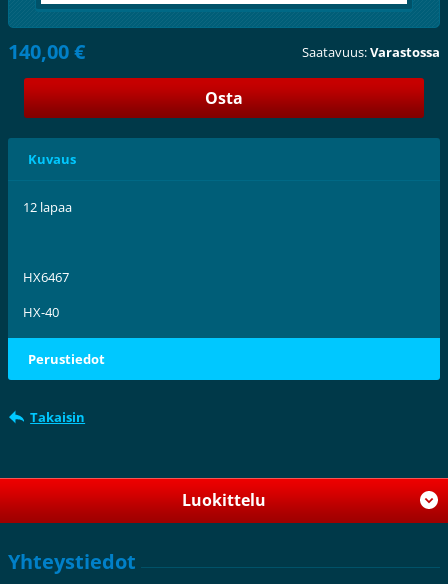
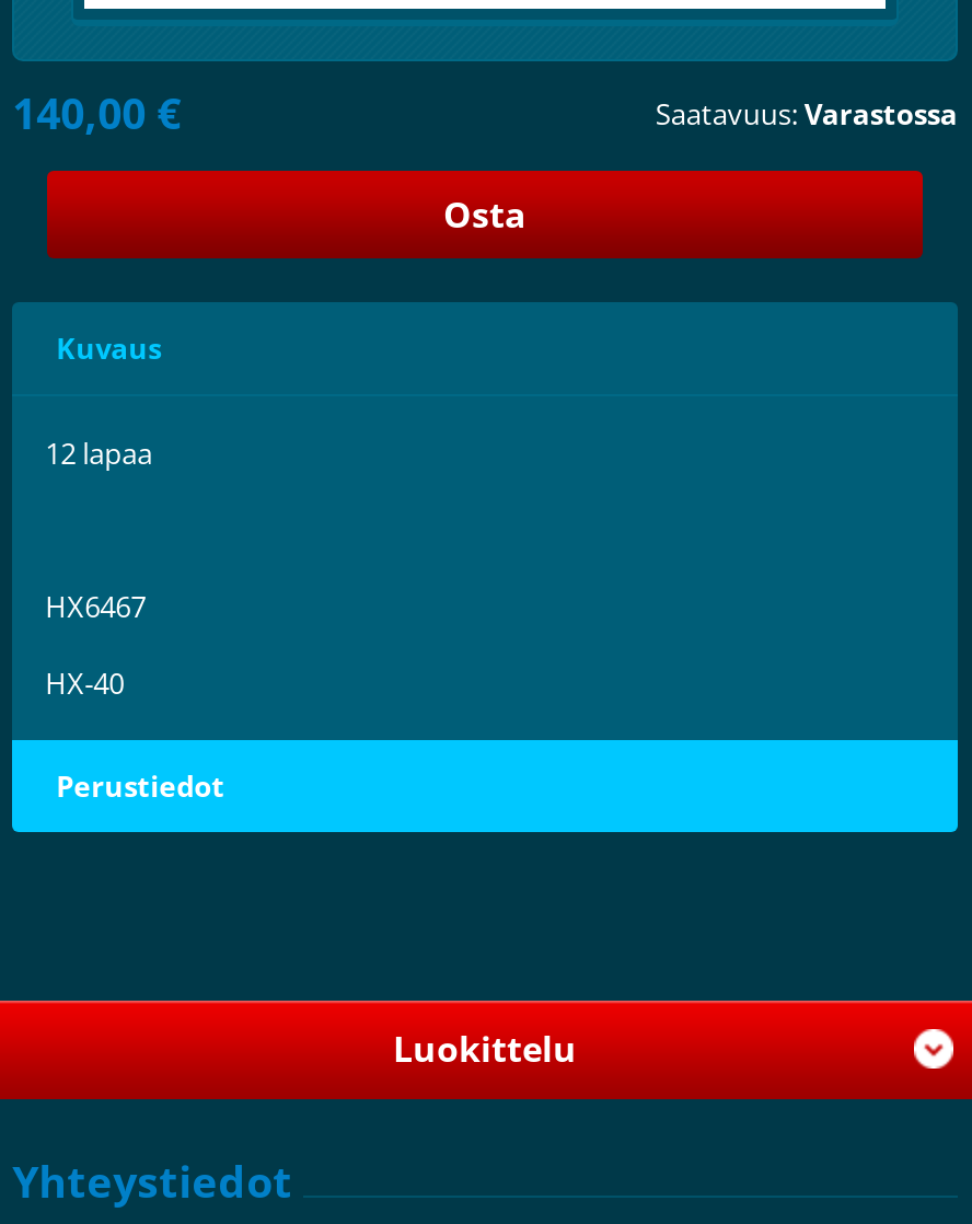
- Takaisin
